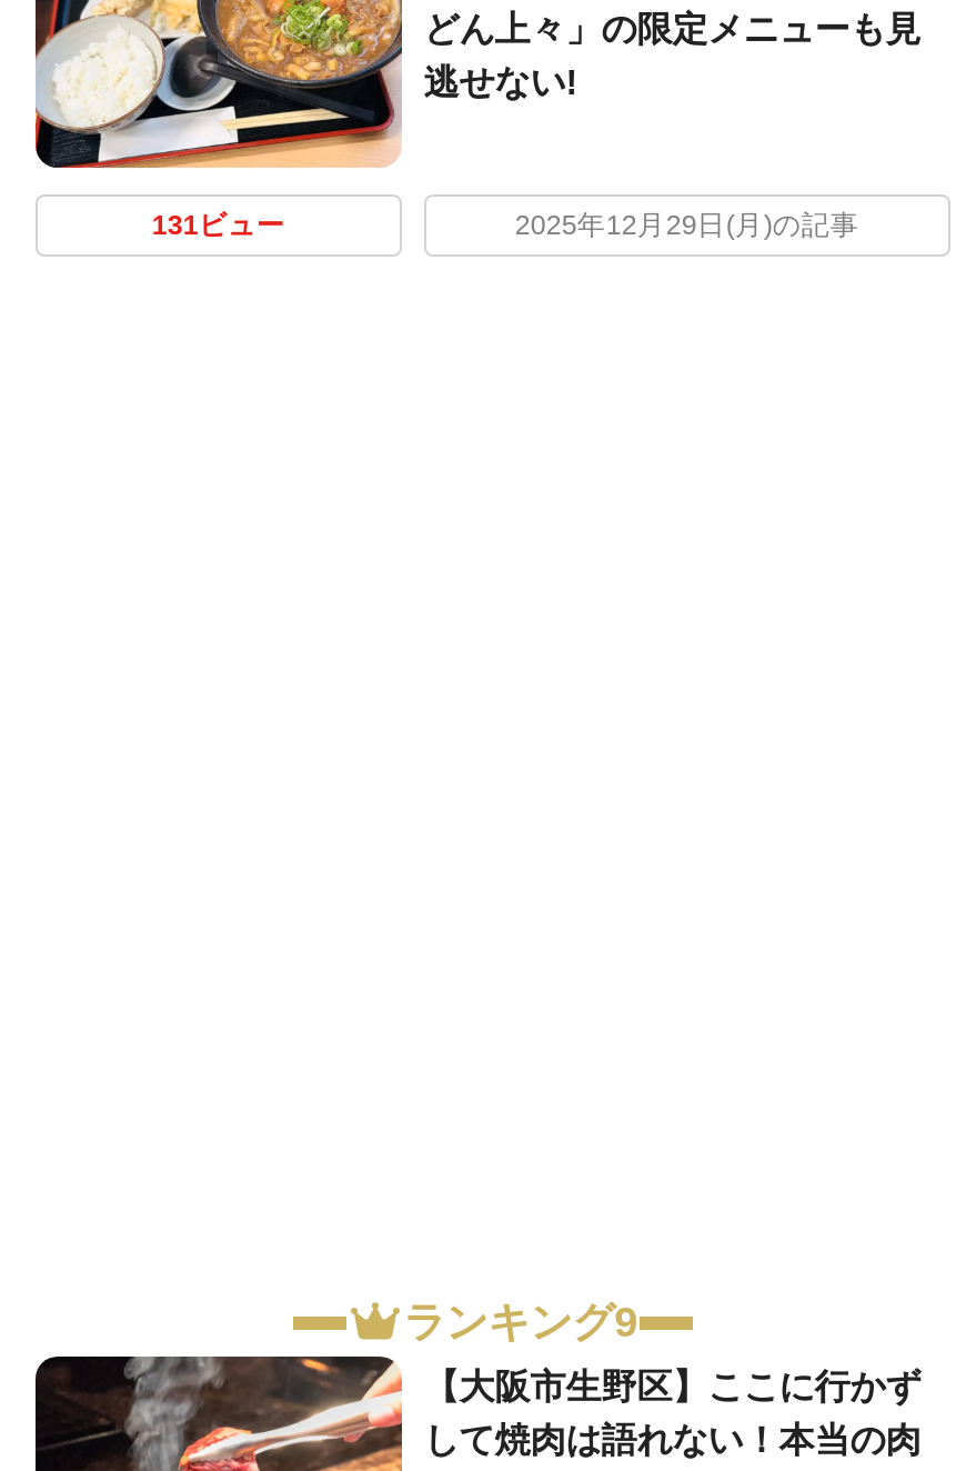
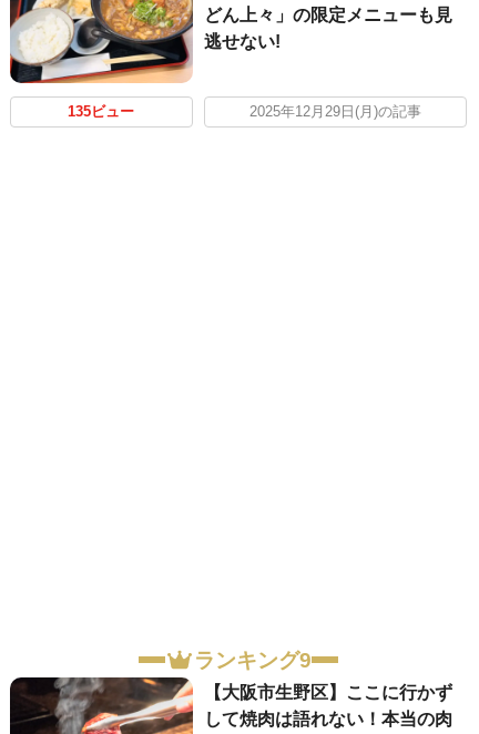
- 131ビュー
+ 135ビュー
